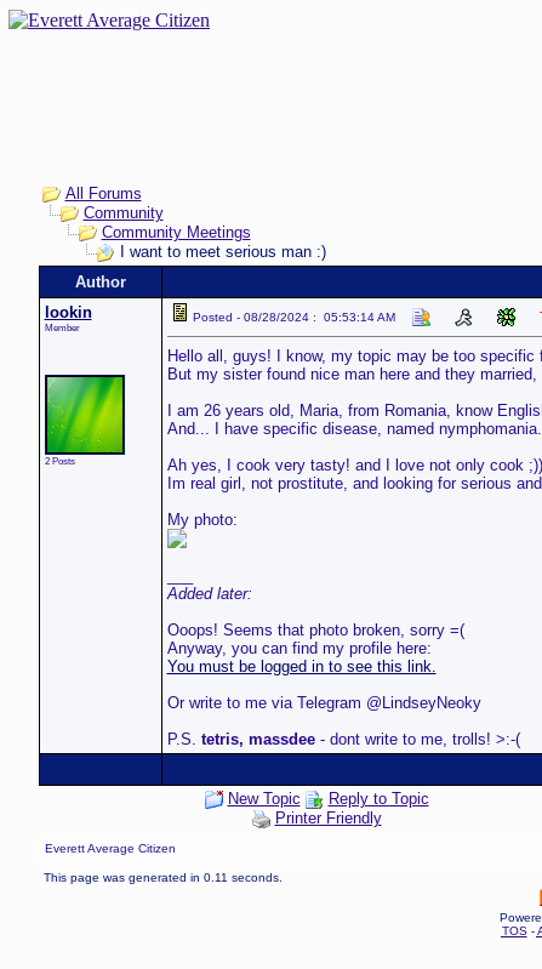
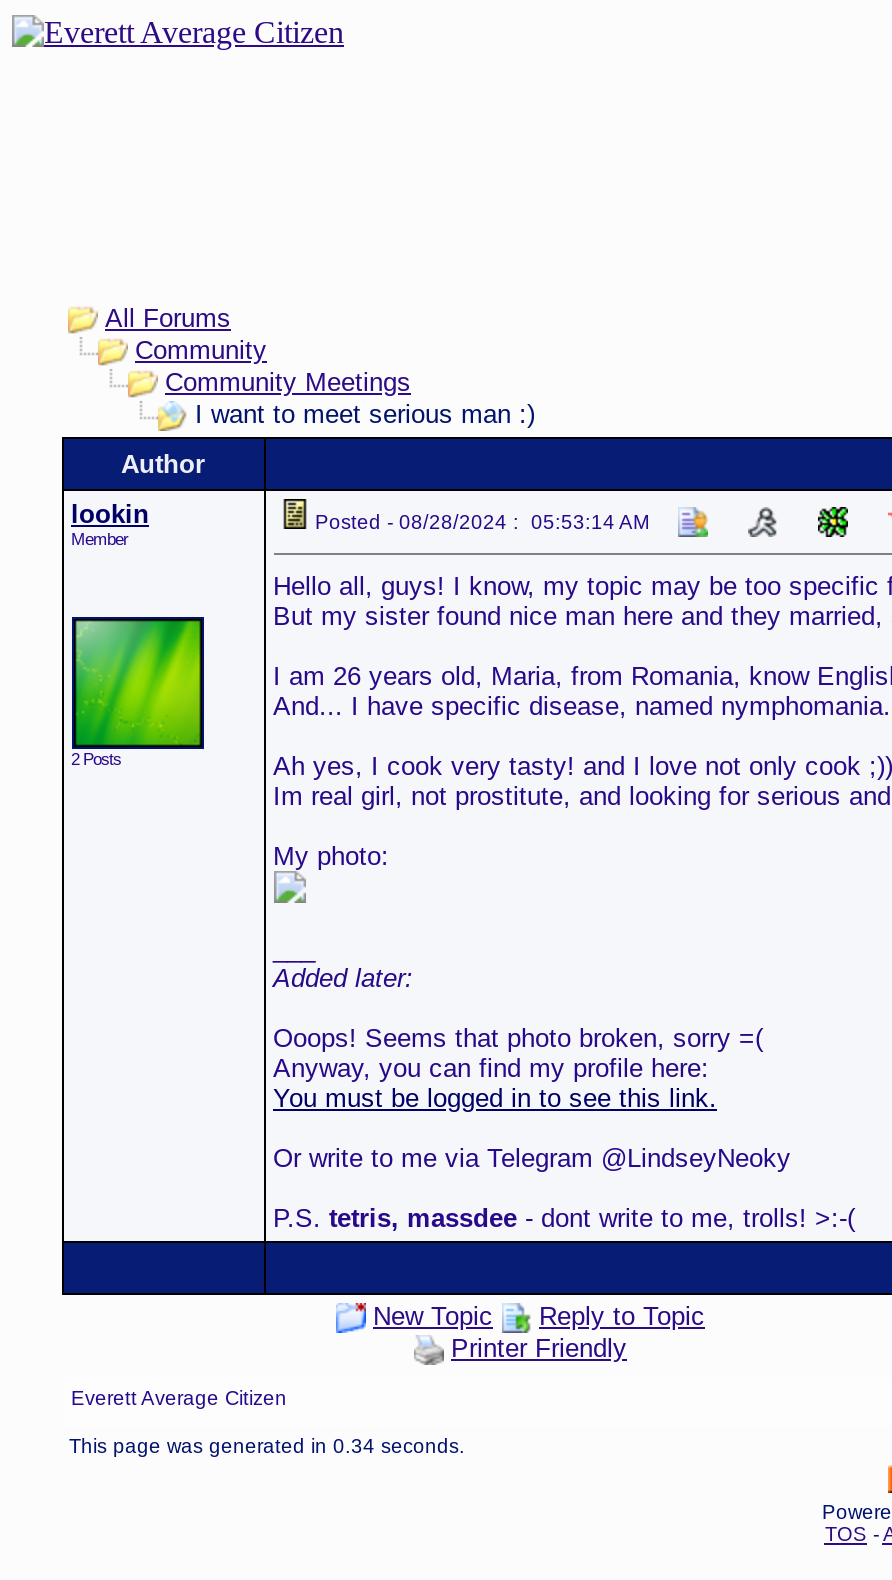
- This page was generated in 0.11 seconds.
+ This page was generated in 0.34 seconds.
